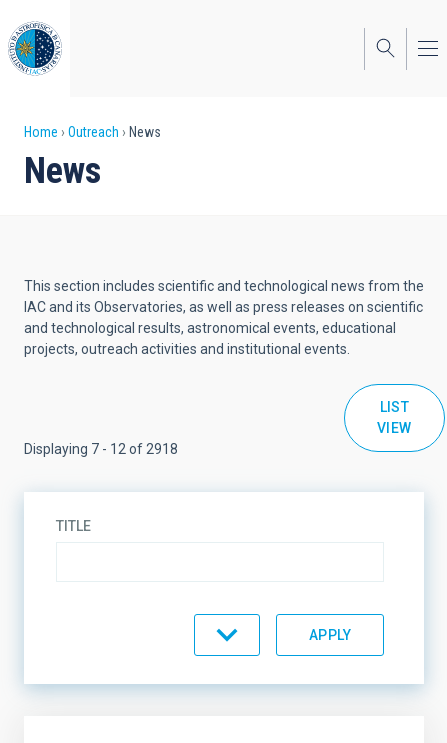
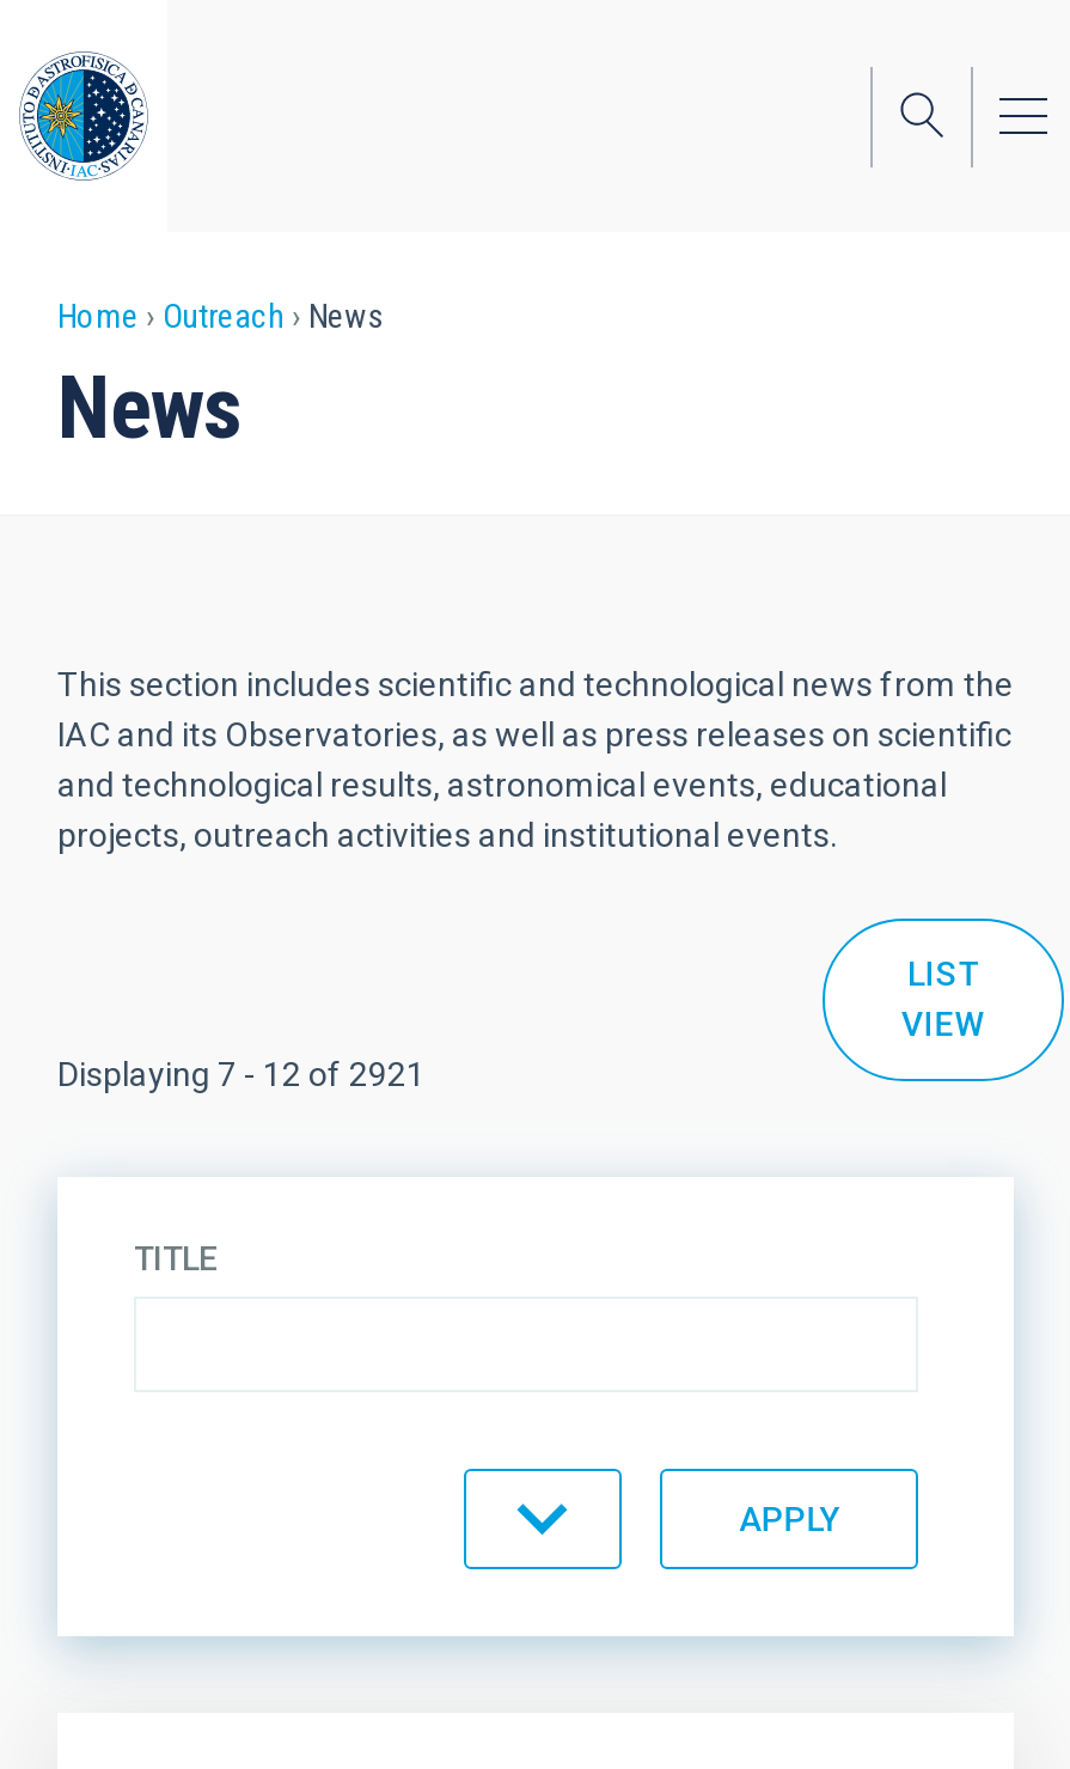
- Displaying 7 - 12 of 2918
+ Displaying 7 - 12 of 2921
